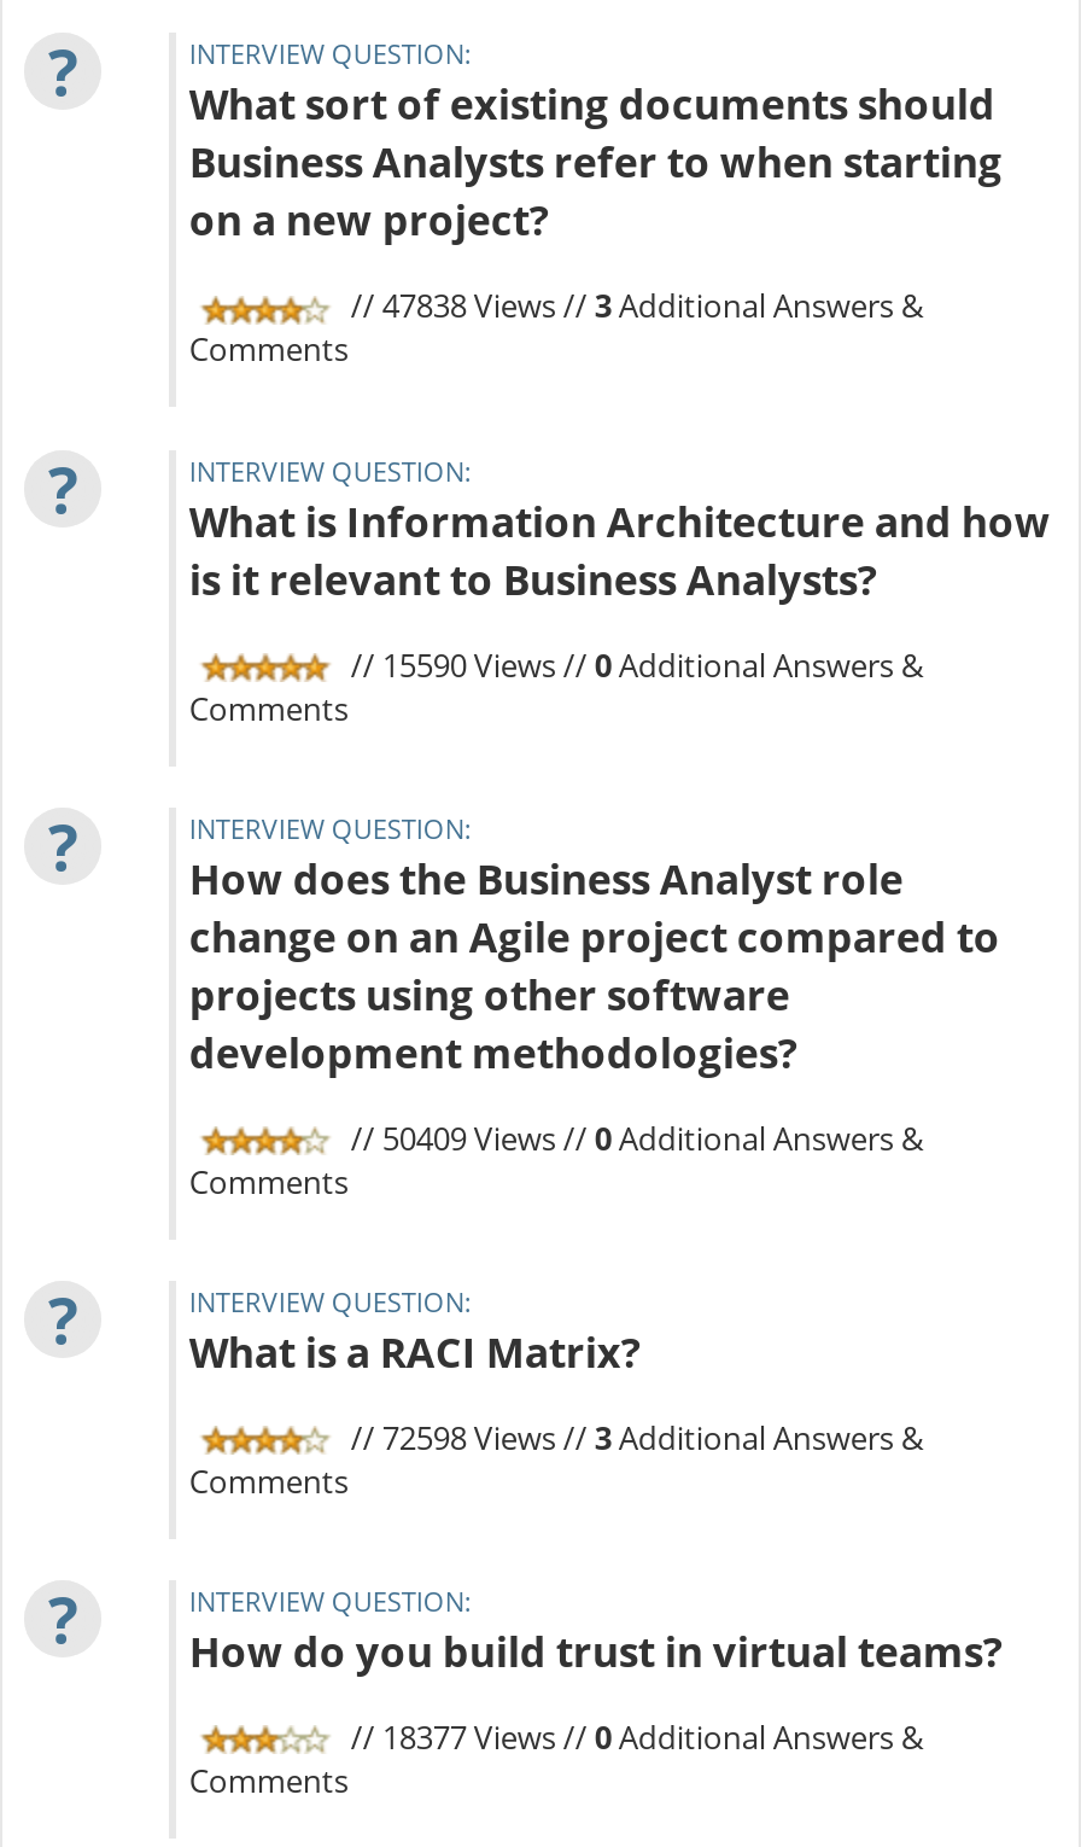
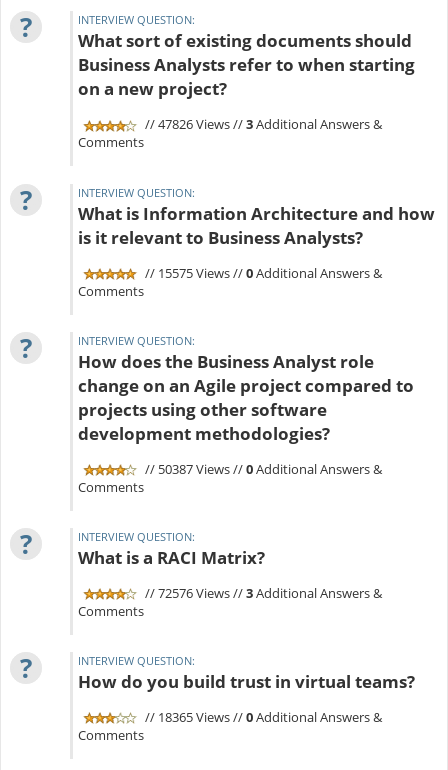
- // 47838 Views // 3Additional Answers &
+ // 47826 Views // 3Additional Answers &

- // 15590 Views // 0Additional Answers &
+ // 15575 Views // 0Additional Answers &

- // 50409 Views // 0Additional Answers &
+ // 50387 Views // 0Additional Answers &

- // 72598 Views // 3Additional Answers &
+ // 72576 Views // 3Additional Answers &

- // 18377 Views // 0Additional Answers &
+ // 18365 Views // 0Additional Answers &
